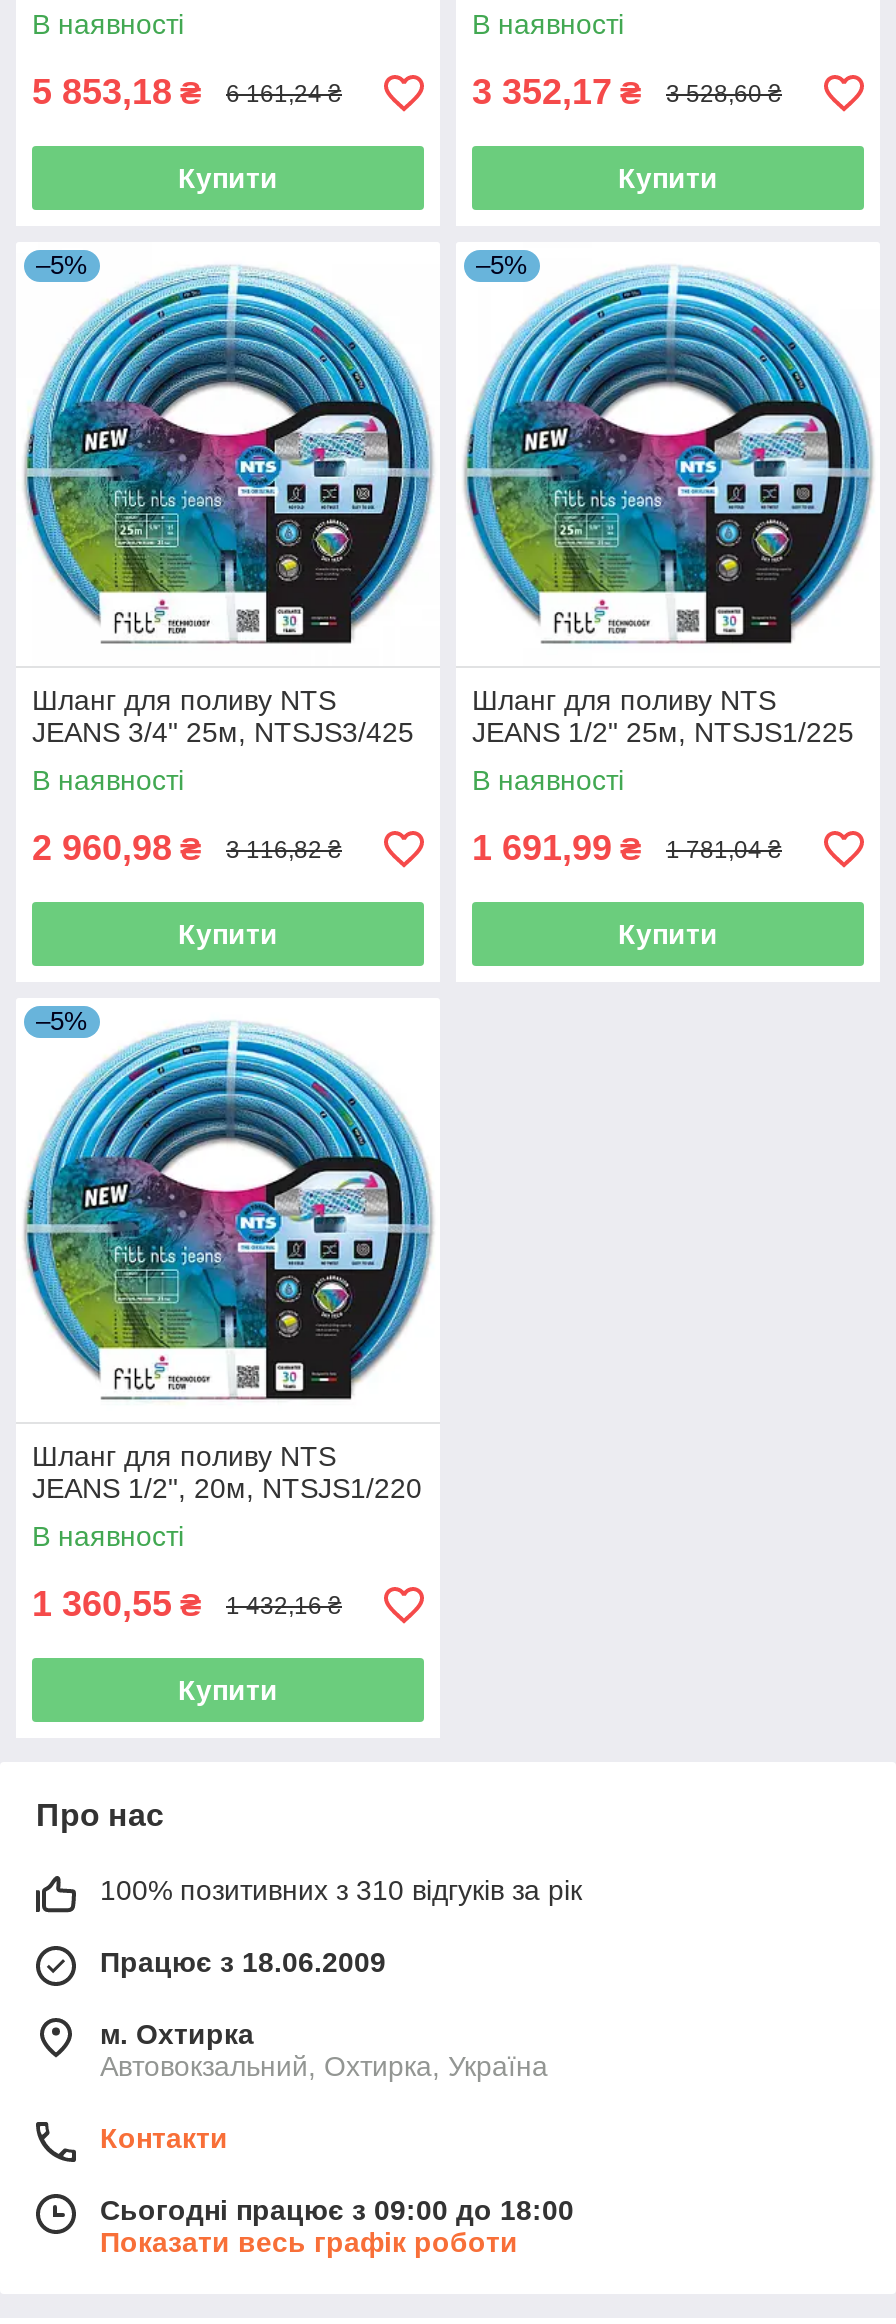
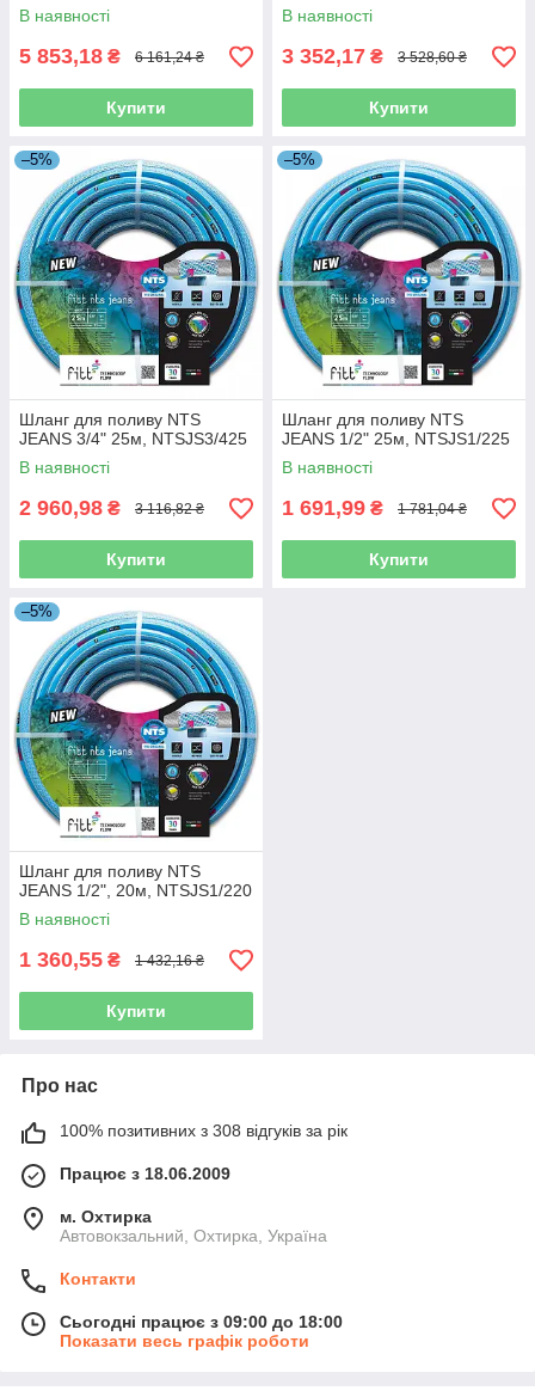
- 100% позитивних з 310 відгуків за рік
+ 100% позитивних з 308 відгуків за рік
